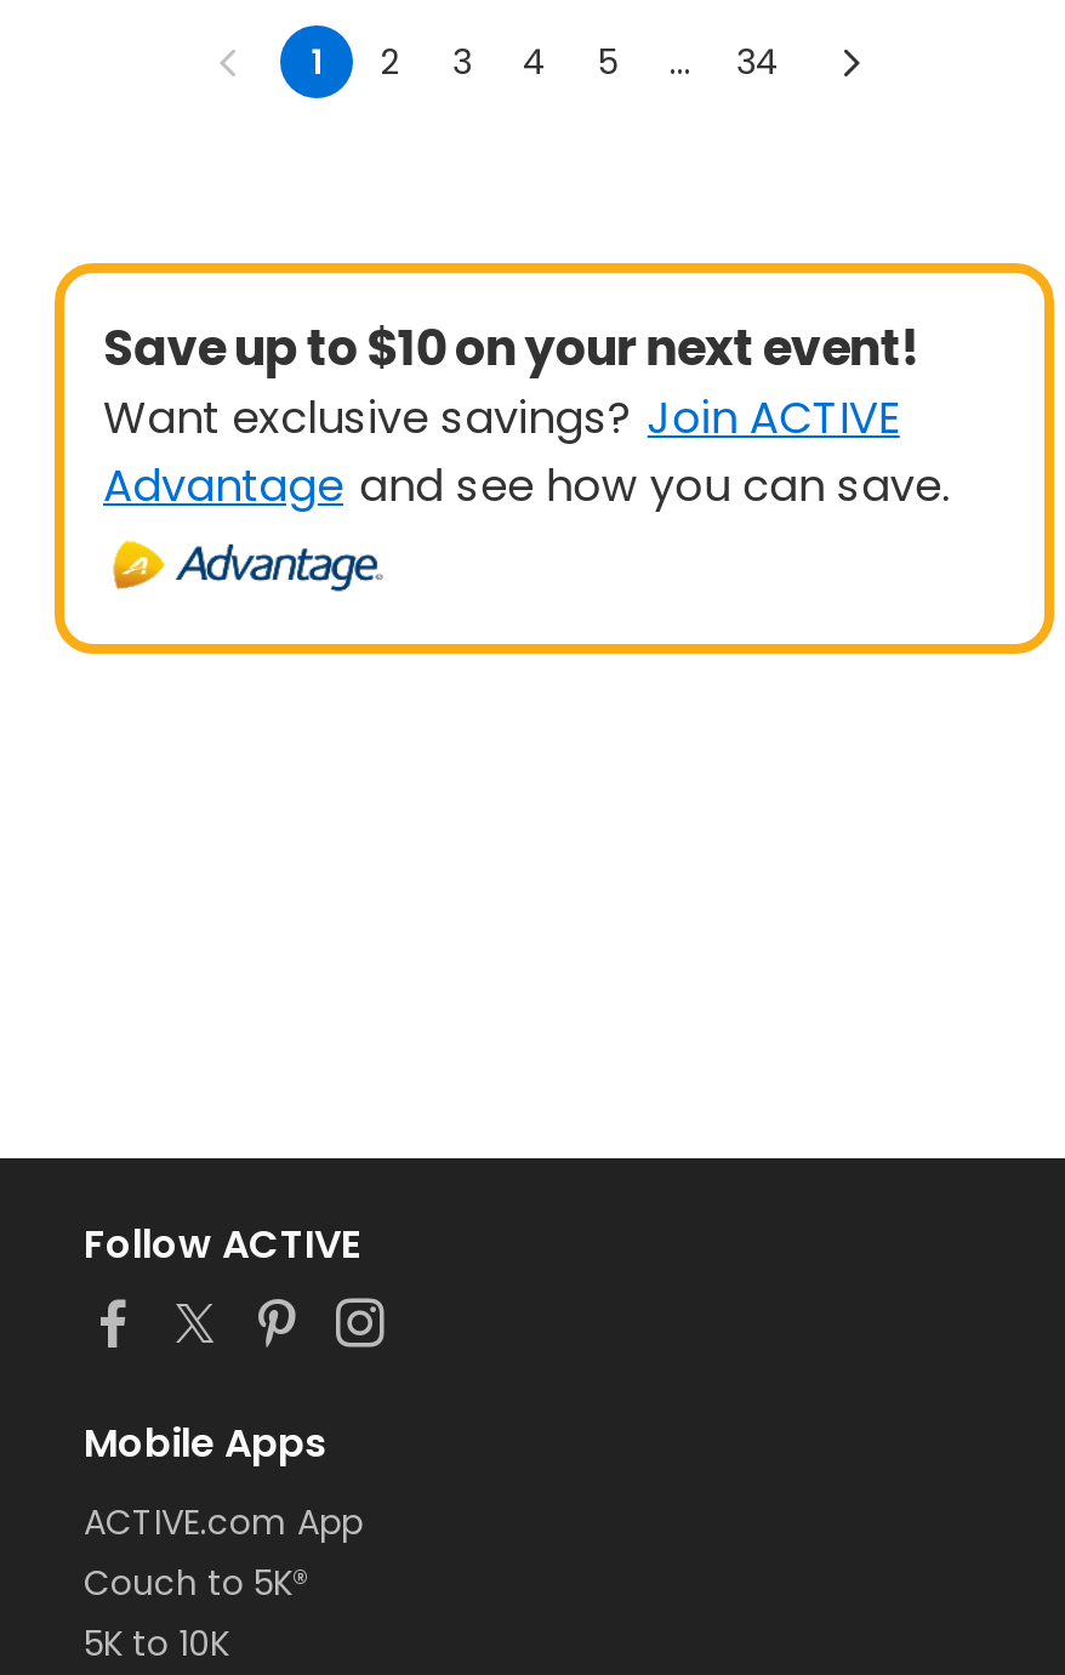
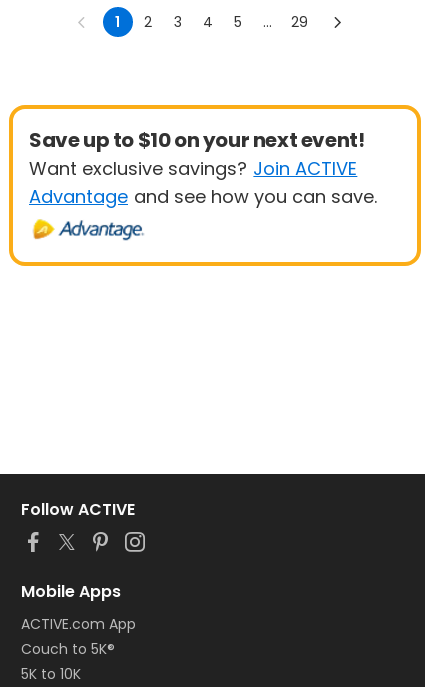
- 34
+ 29
